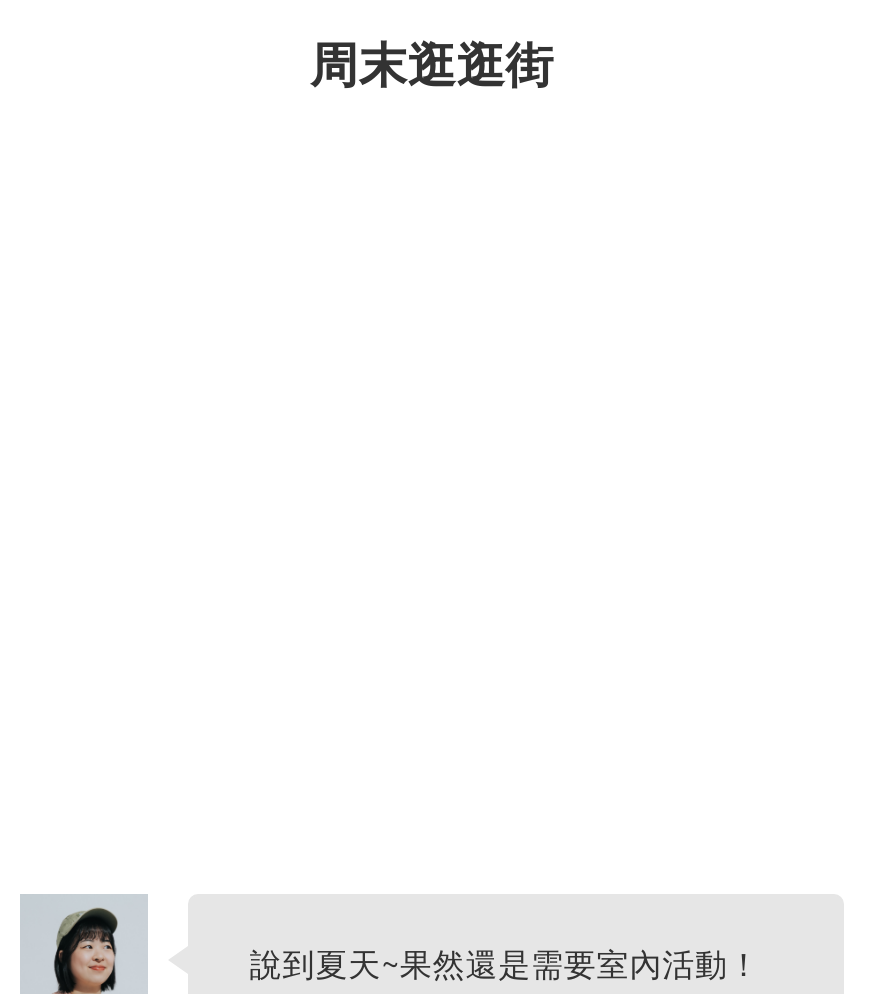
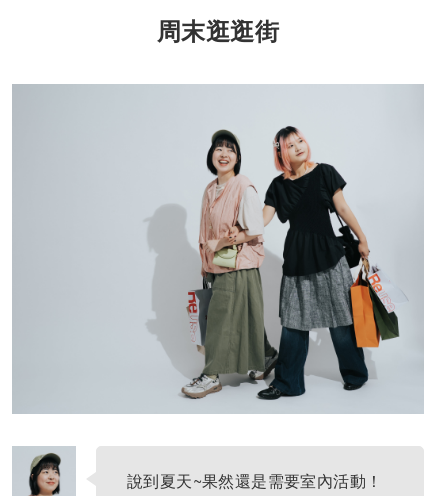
+ [image]
